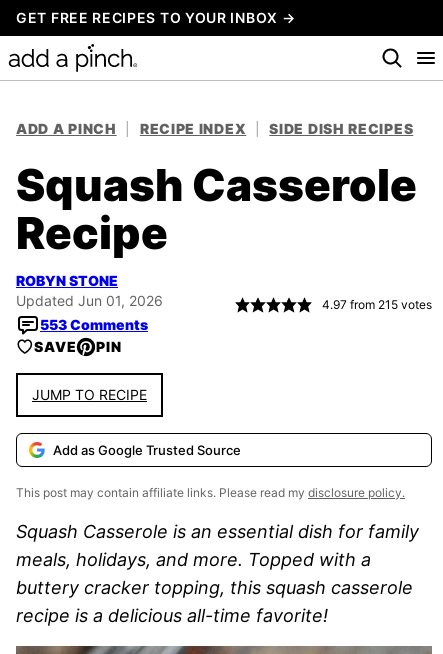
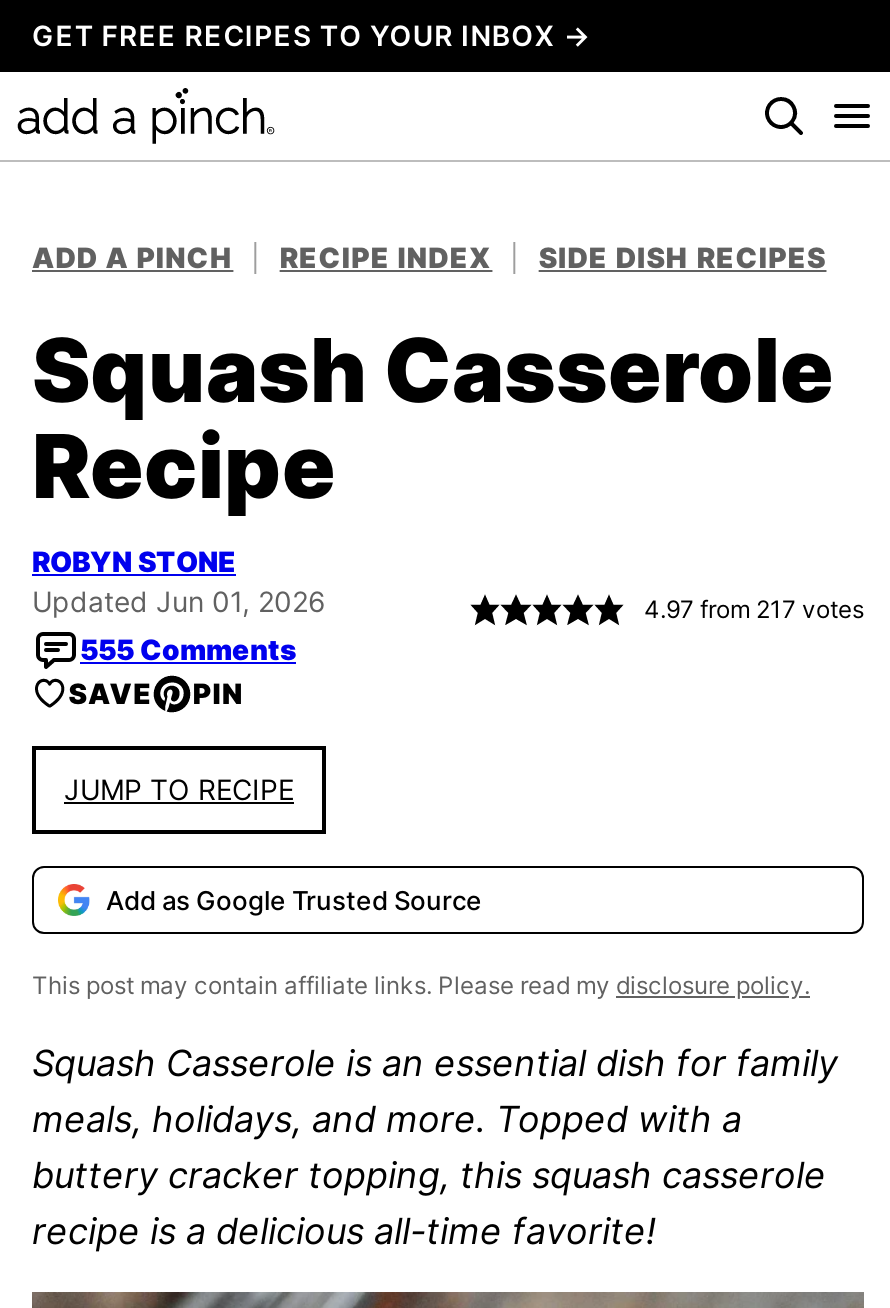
- 4.97 from 215 votes
+ 4.97 from 217 votes

- 553 Comments
+ 555 Comments
